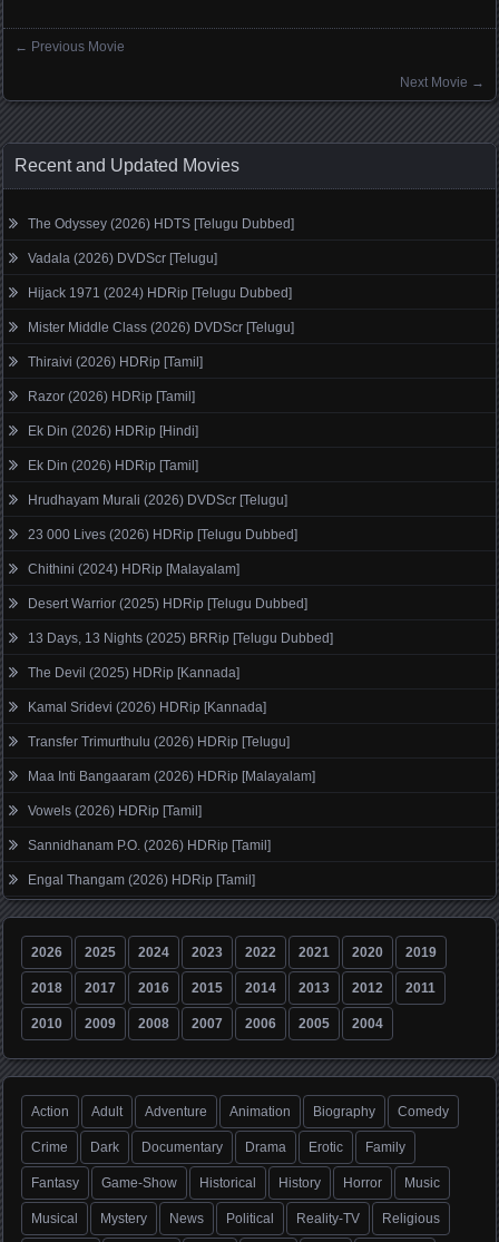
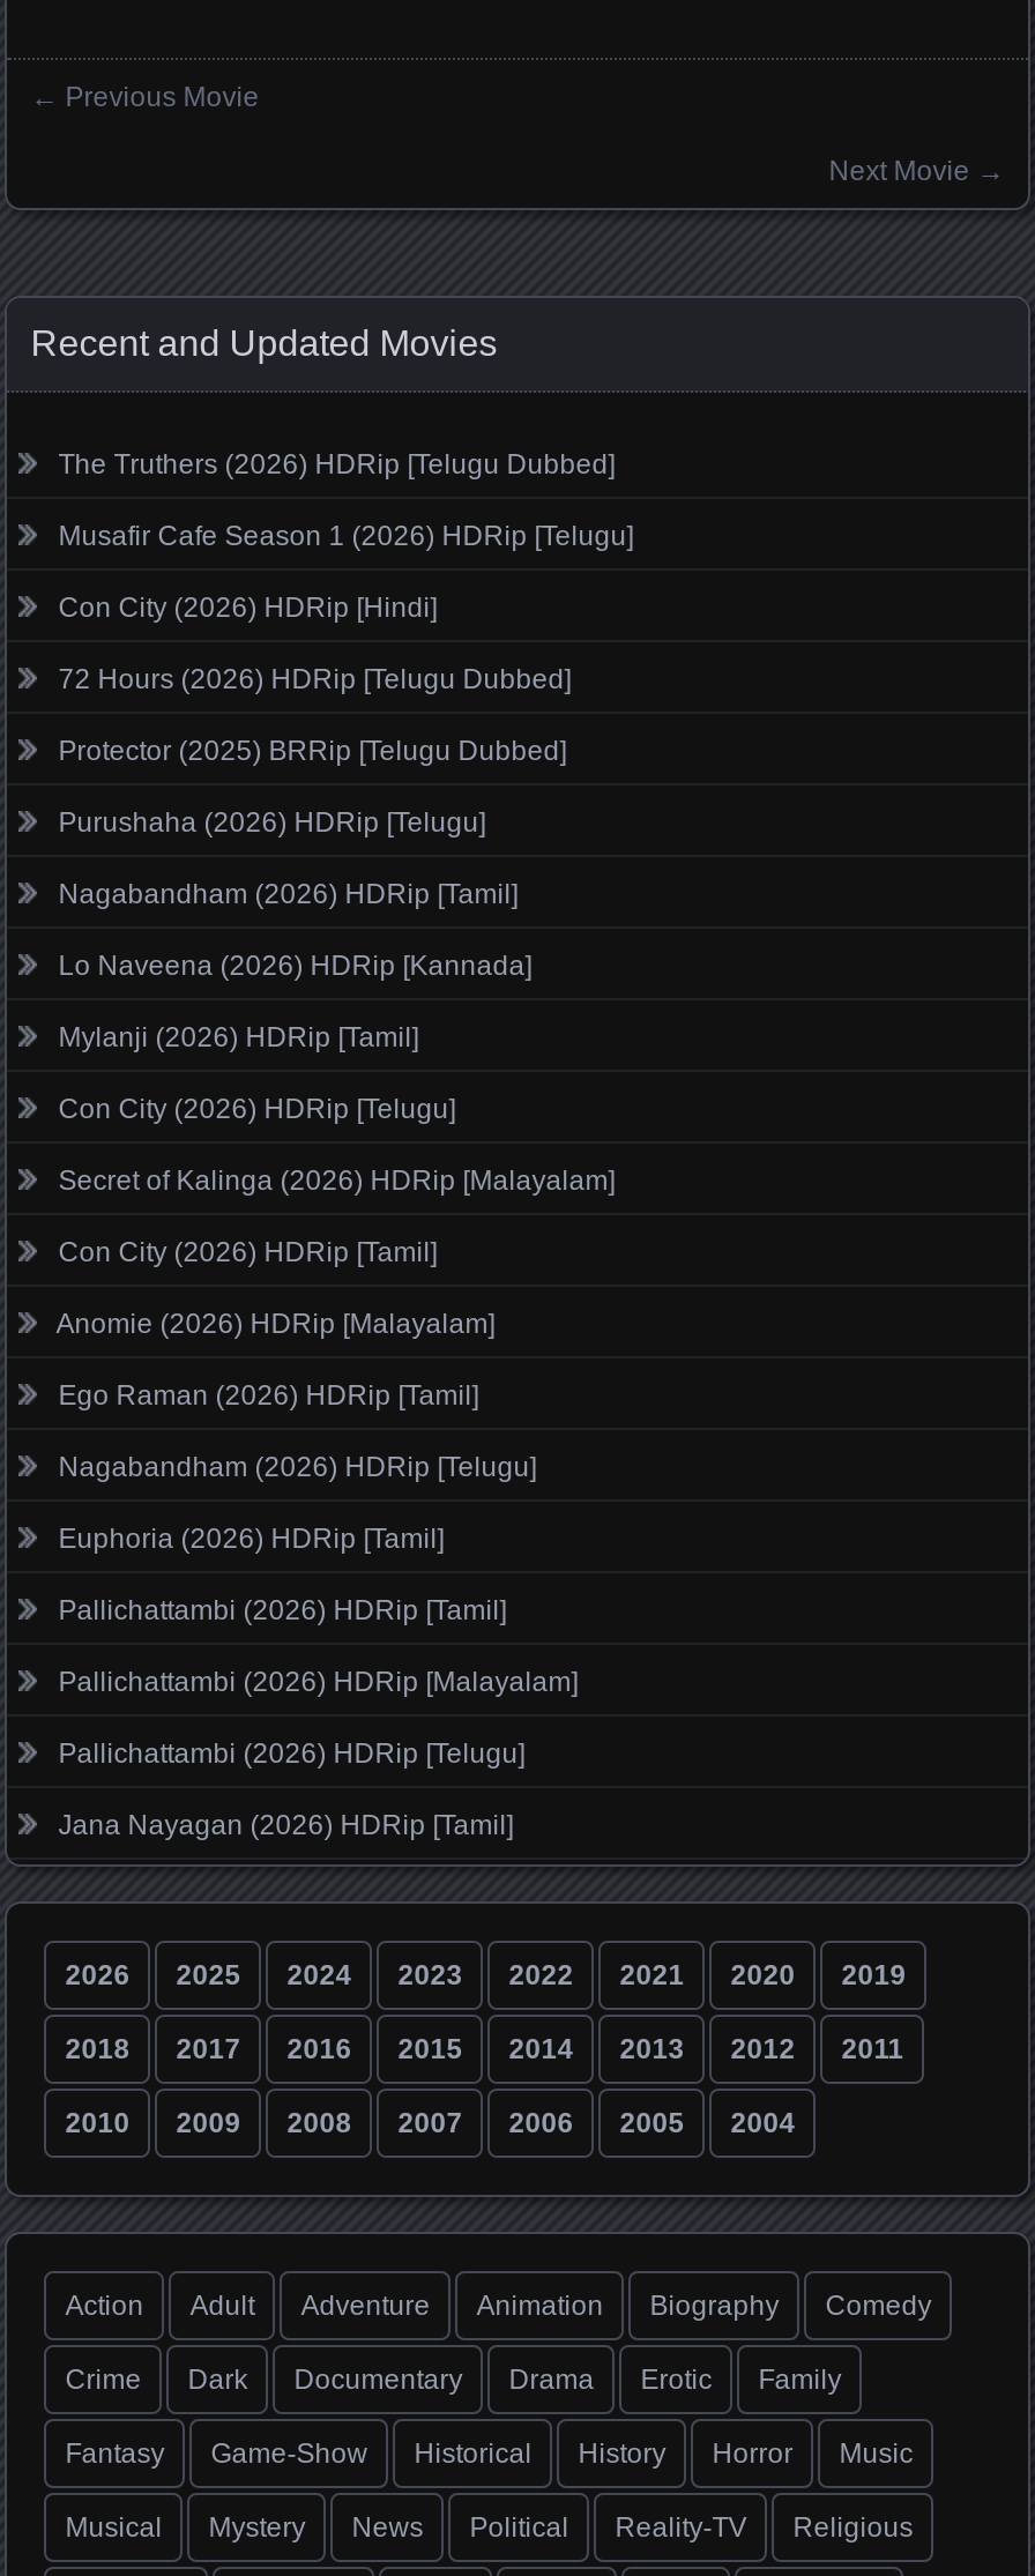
- The Odyssey (2026) HDTS [Telugu Dubbed]
+ The Truthers (2026) HDRip [Telugu Dubbed]

- Vadala (2026) DVDScr [Telugu]
+ Musafir Cafe Season 1 (2026) HDRip [Telugu]

- Hijack 1971 (2024) HDRip [Telugu Dubbed]
+ Con City (2026) HDRip [Hindi]

- Mister Middle Class (2026) DVDScr [Telugu]
+ 72 Hours (2026) HDRip [Telugu Dubbed]

- Thiraivi (2026) HDRip [Tamil]
+ Protector (2025) BRRip [Telugu Dubbed]

- Razor (2026) HDRip [Tamil]
+ Purushaha (2026) HDRip [Telugu]

- Ek Din (2026) HDRip [Hindi]
+ Nagabandham (2026) HDRip [Tamil]

- Ek Din (2026) HDRip [Tamil]
+ Lo Naveena (2026) HDRip [Kannada]

- Hrudhayam Murali (2026) DVDScr [Telugu]
+ Mylanji (2026) HDRip [Tamil]

- 23 000 Lives (2026) HDRip [Telugu Dubbed]
+ Con City (2026) HDRip [Telugu]

- Chithini (2024) HDRip [Malayalam]
+ Secret of Kalinga (2026) HDRip [Malayalam]

- Desert Warrior (2025) HDRip [Telugu Dubbed]
+ Con City (2026) HDRip [Tamil]

- 13 Days, 13 Nights (2025) BRRip [Telugu Dubbed]
+ Anomie (2026) HDRip [Malayalam]

- The Devil (2025) HDRip [Kannada]
+ Ego Raman (2026) HDRip [Tamil]

- Kamal Sridevi (2026) HDRip [Kannada]
+ Nagabandham (2026) HDRip [Telugu]

- Transfer Trimurthulu (2026) HDRip [Telugu]
+ Euphoria (2026) HDRip [Tamil]

- Maa Inti Bangaaram (2026) HDRip [Malayalam]
+ Pallichattambi (2026) HDRip [Tamil]

- Vowels (2026) HDRip [Tamil]
+ Pallichattambi (2026) HDRip [Malayalam]

- Sannidhanam P.O. (2026) HDRip [Tamil]
+ Pallichattambi (2026) HDRip [Telugu]

- Engal Thangam (2026) HDRip [Tamil]
+ Jana Nayagan (2026) HDRip [Tamil]
